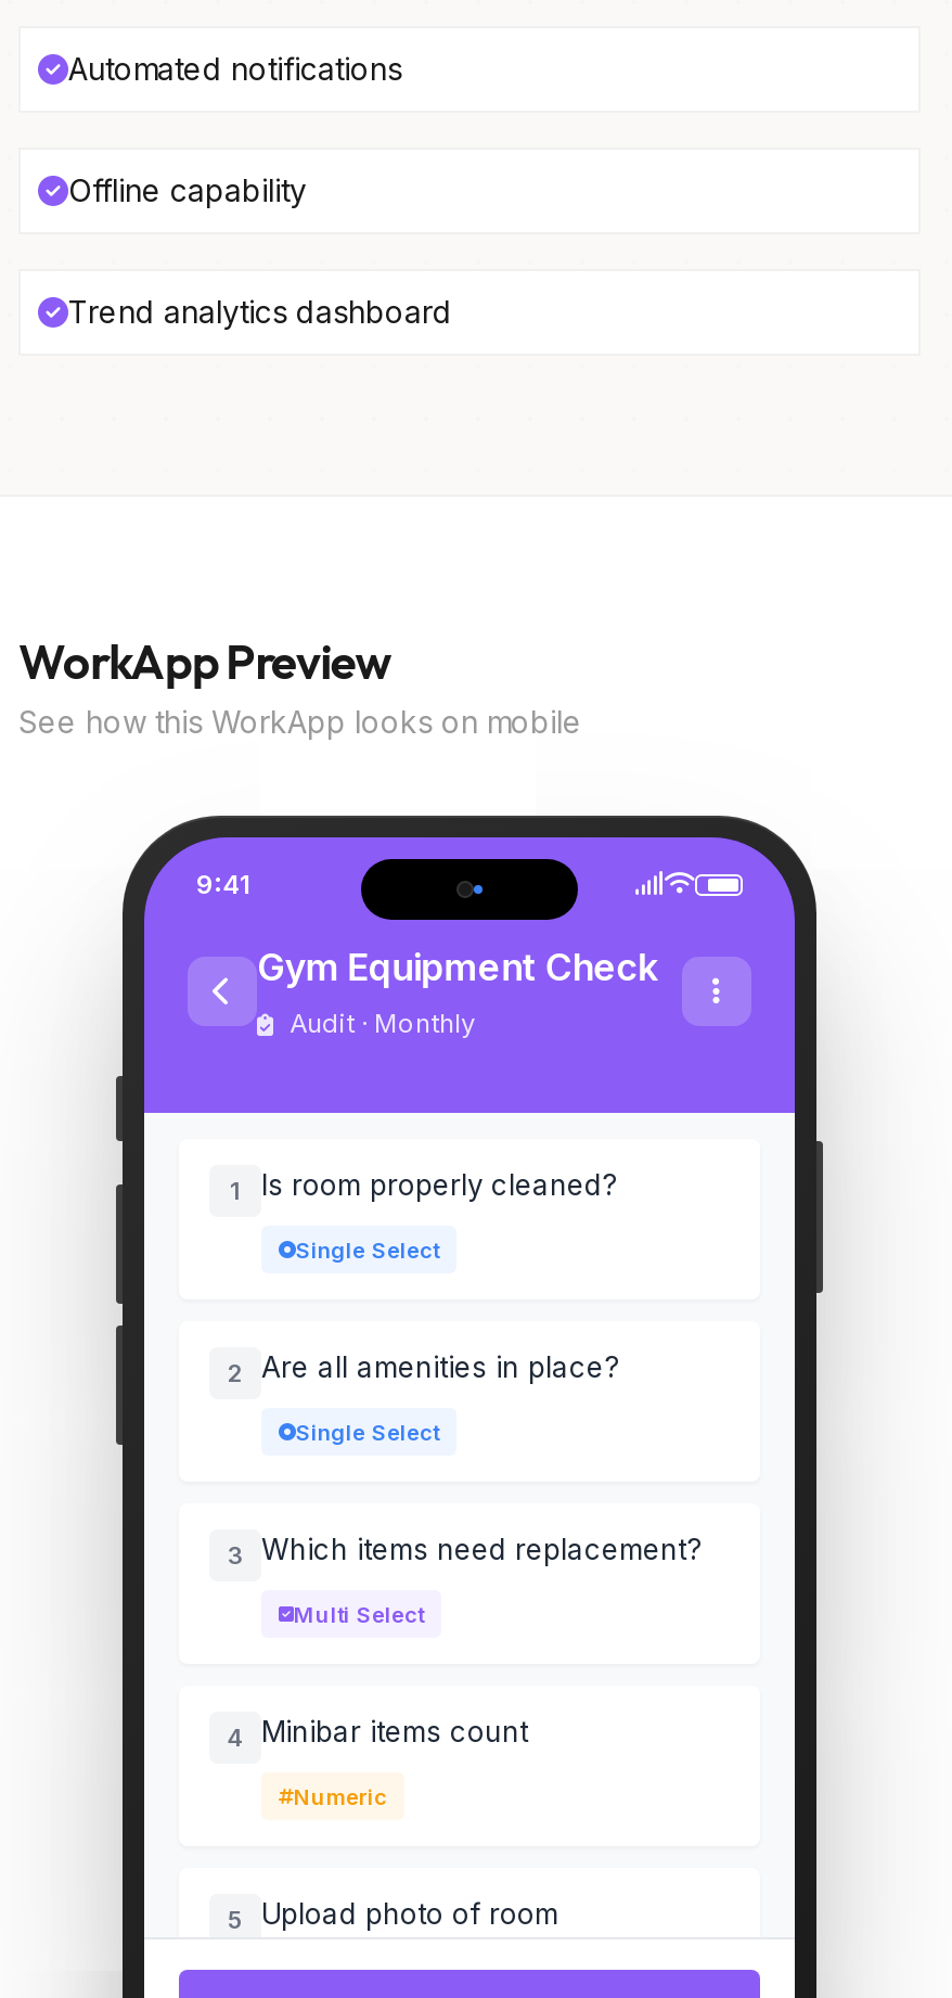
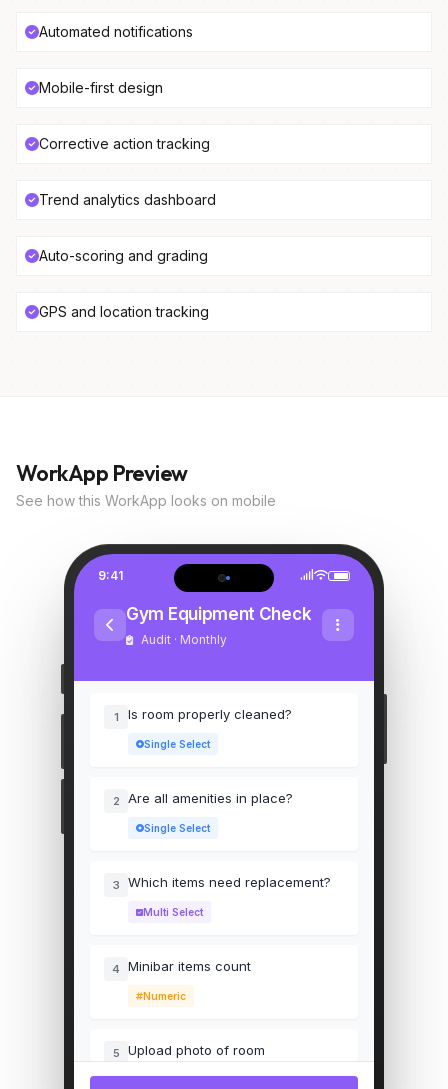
- Offline capability
+ Mobile-first design
+ Corrective action tracking

+ Auto-scoring and grading
+ GPS and location tracking
